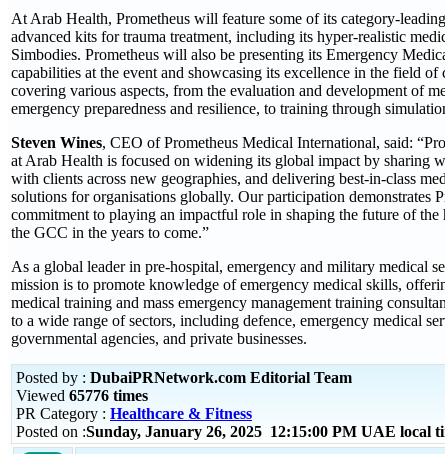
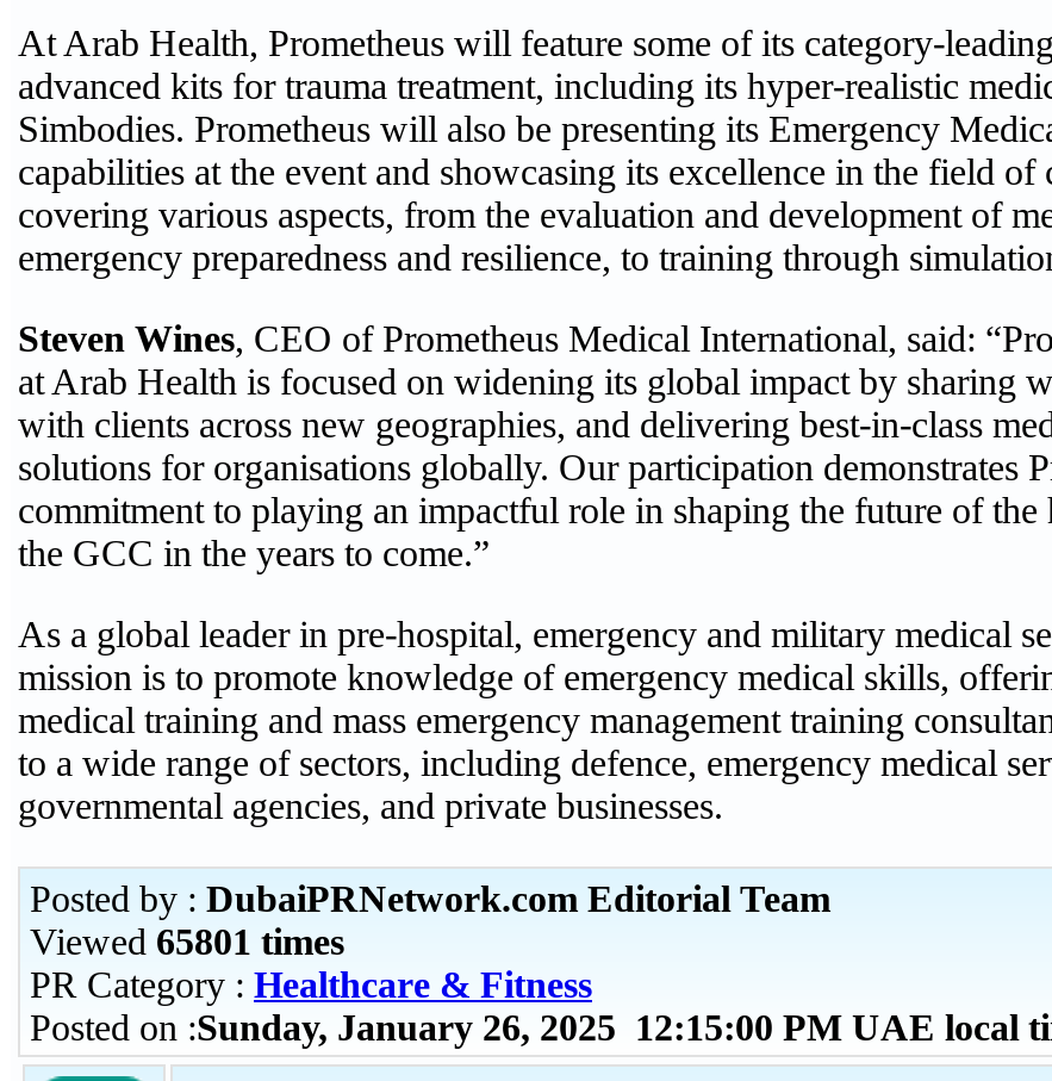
- Viewed 65776 times
+ Viewed 65801 times
